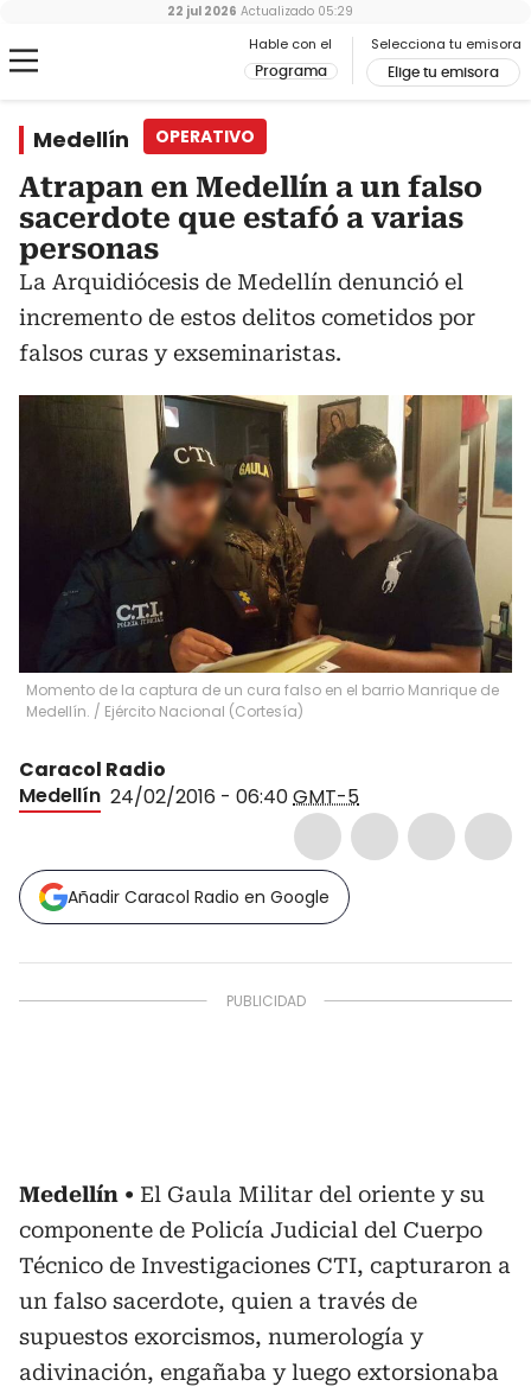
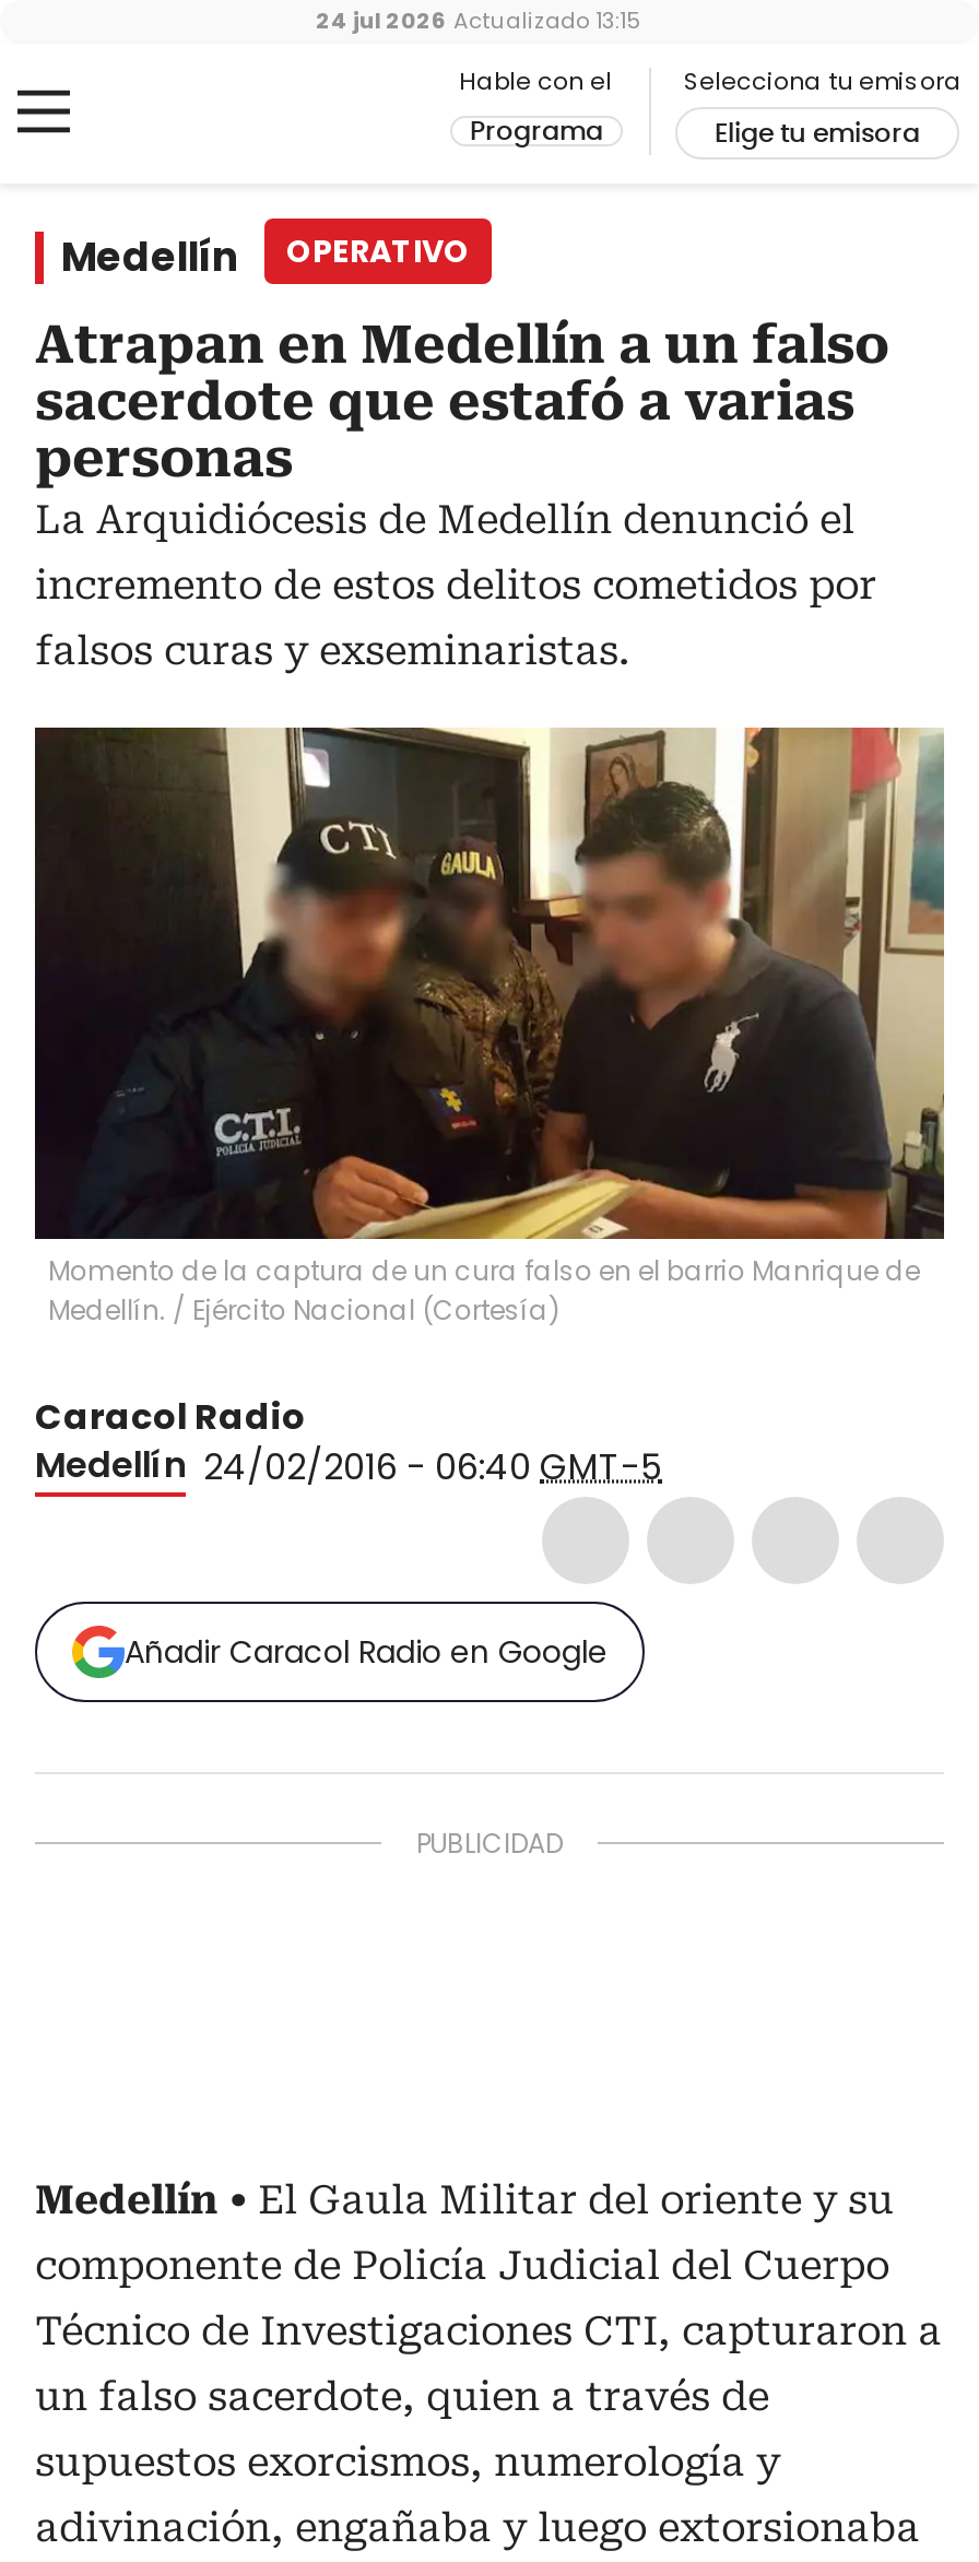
- 22 jul 2026 Actualizado 05:29
+ 24 jul 2026 Actualizado 13:15
